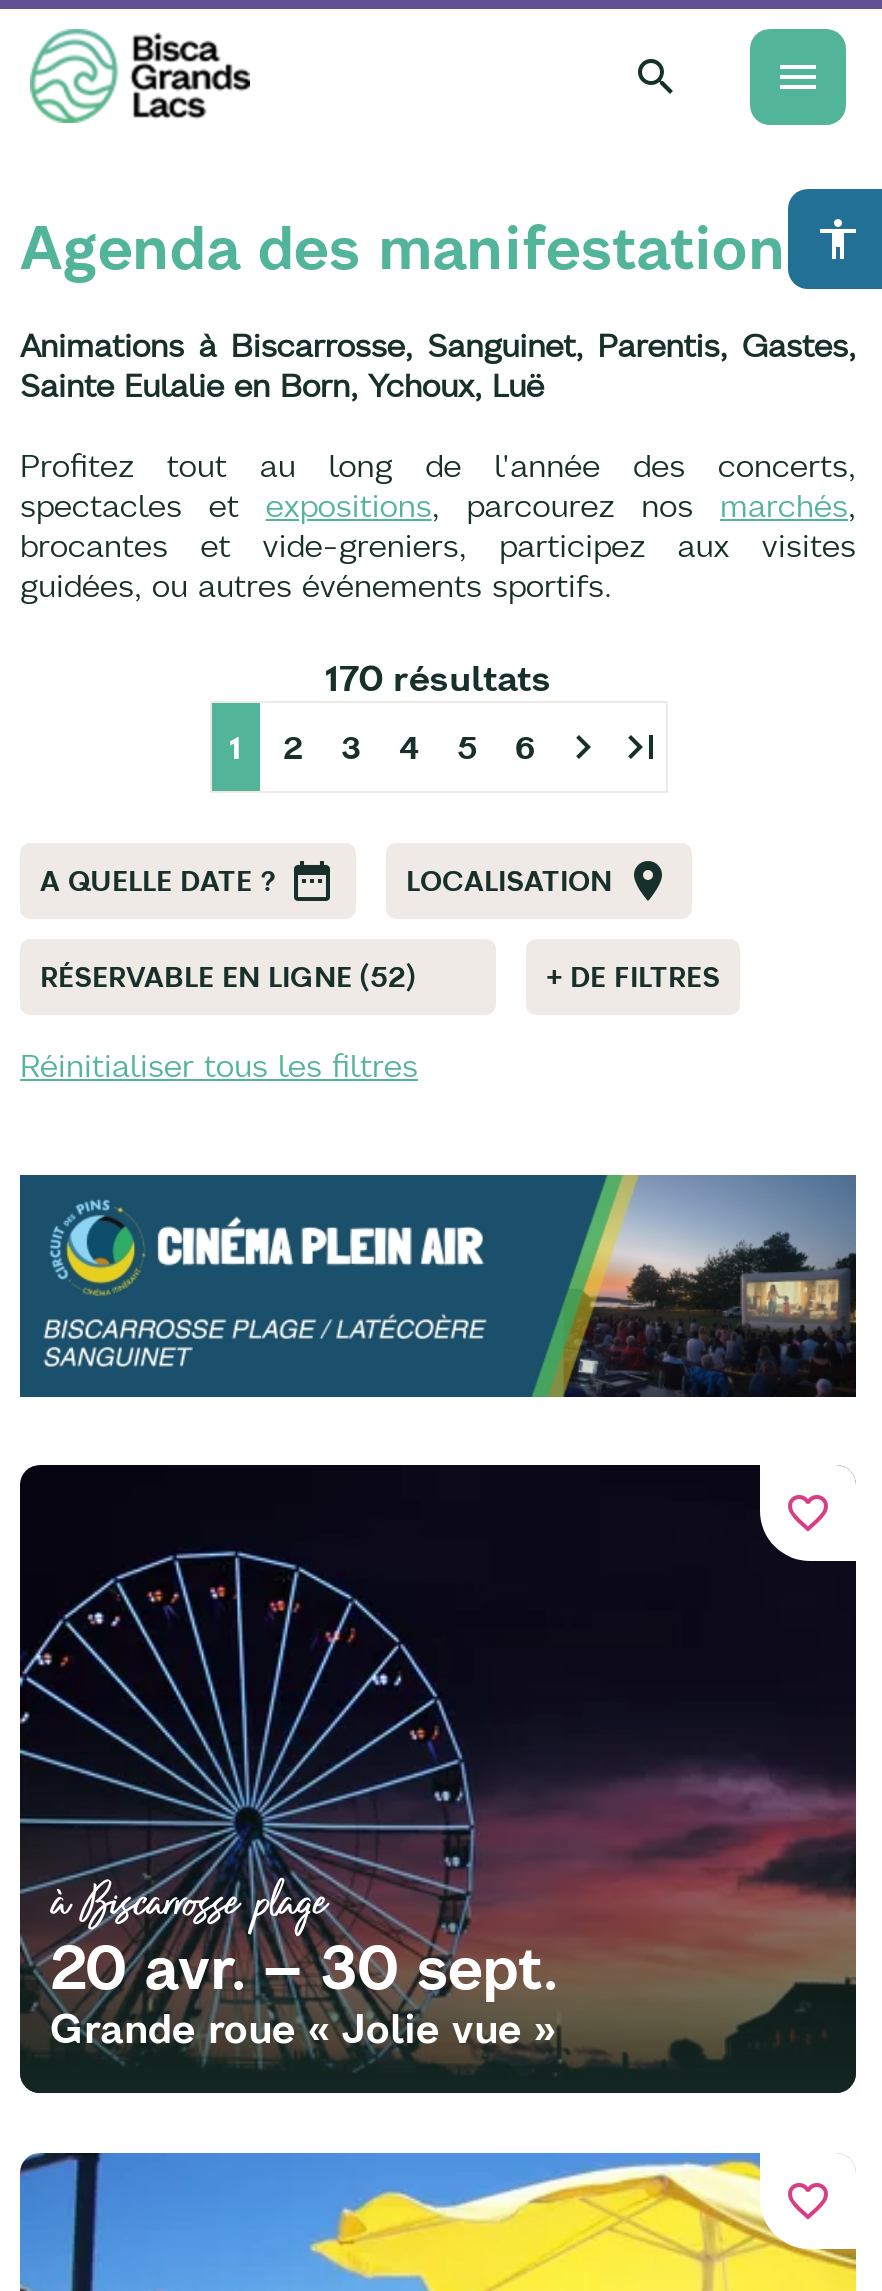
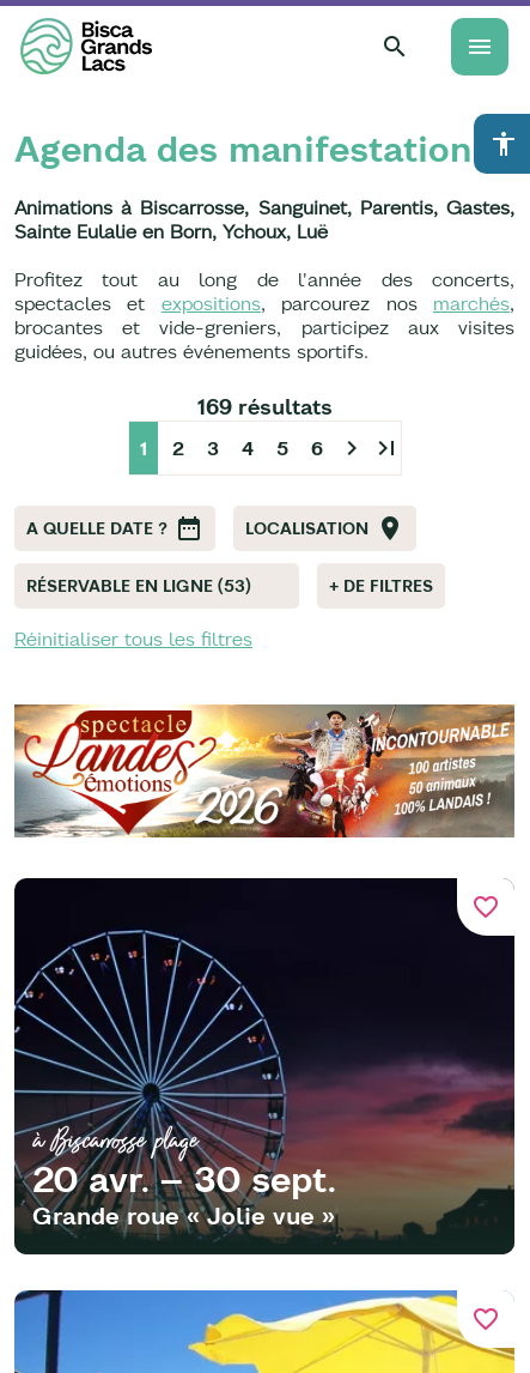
- 170 résultats
+ 169 résultats

- RÉSERVABLE EN LIGNE (52)
+ RÉSERVABLE EN LIGNE (53)

- [image]
+ [image]
